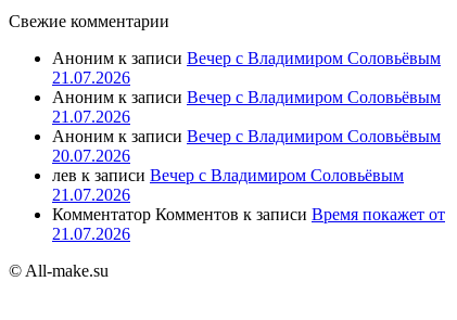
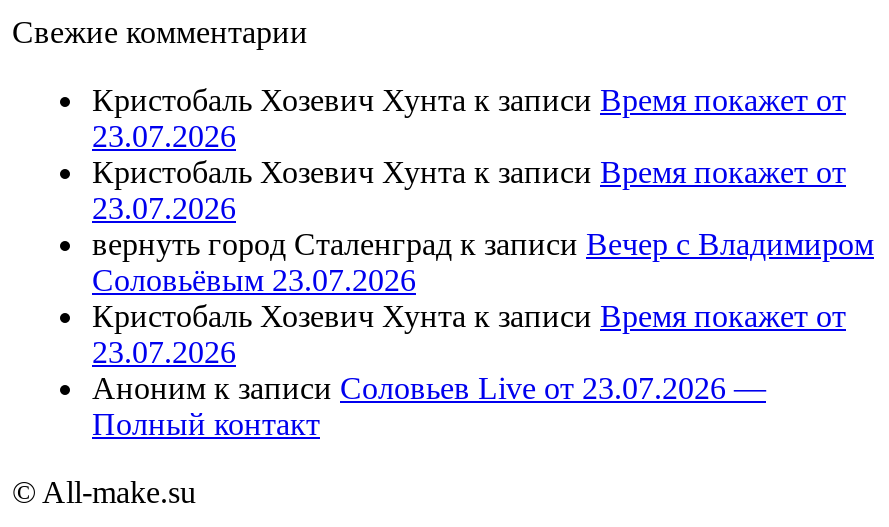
- Аноним к записи Вечер с Владимиром Соловьёвым
- 21.07.2026
- Аноним к записи Вечер с Владимиром Соловьёвым
- 21.07.2026
- Аноним к записи Вечер с Владимиром Соловьёвым
- 20.07.2026
- лев к записи Вечер с Владимиром Соловьёвым
- 21.07.2026
- Комментатор Комментов к записи Время покажет от
- 21.07.2026
+ Кристобаль Хозевич Хунта к записи Время покажет от
+ 23.07.2026
+ Кристобаль Хозевич Хунта к записи Время покажет от
+ 23.07.2026
+ вернуть город Сталенград к записи Вечер с Владимиром
+ Соловьёвым 23.07.2026
+ Кристобаль Хозевич Хунта к записи Время покажет от
+ 23.07.2026
+ Аноним к записи Соловьев Live от 23.07.2026 —
+ Полный контакт
